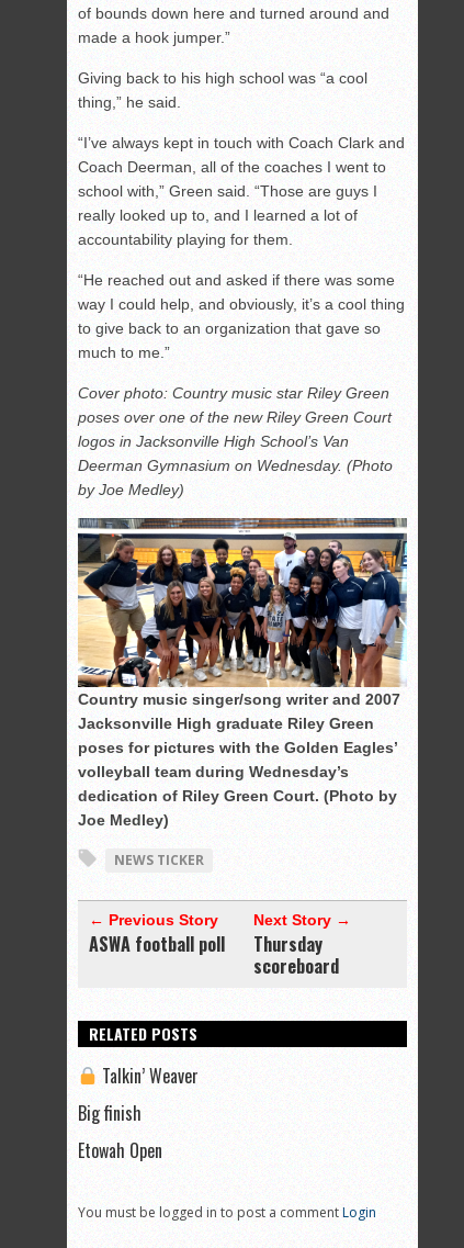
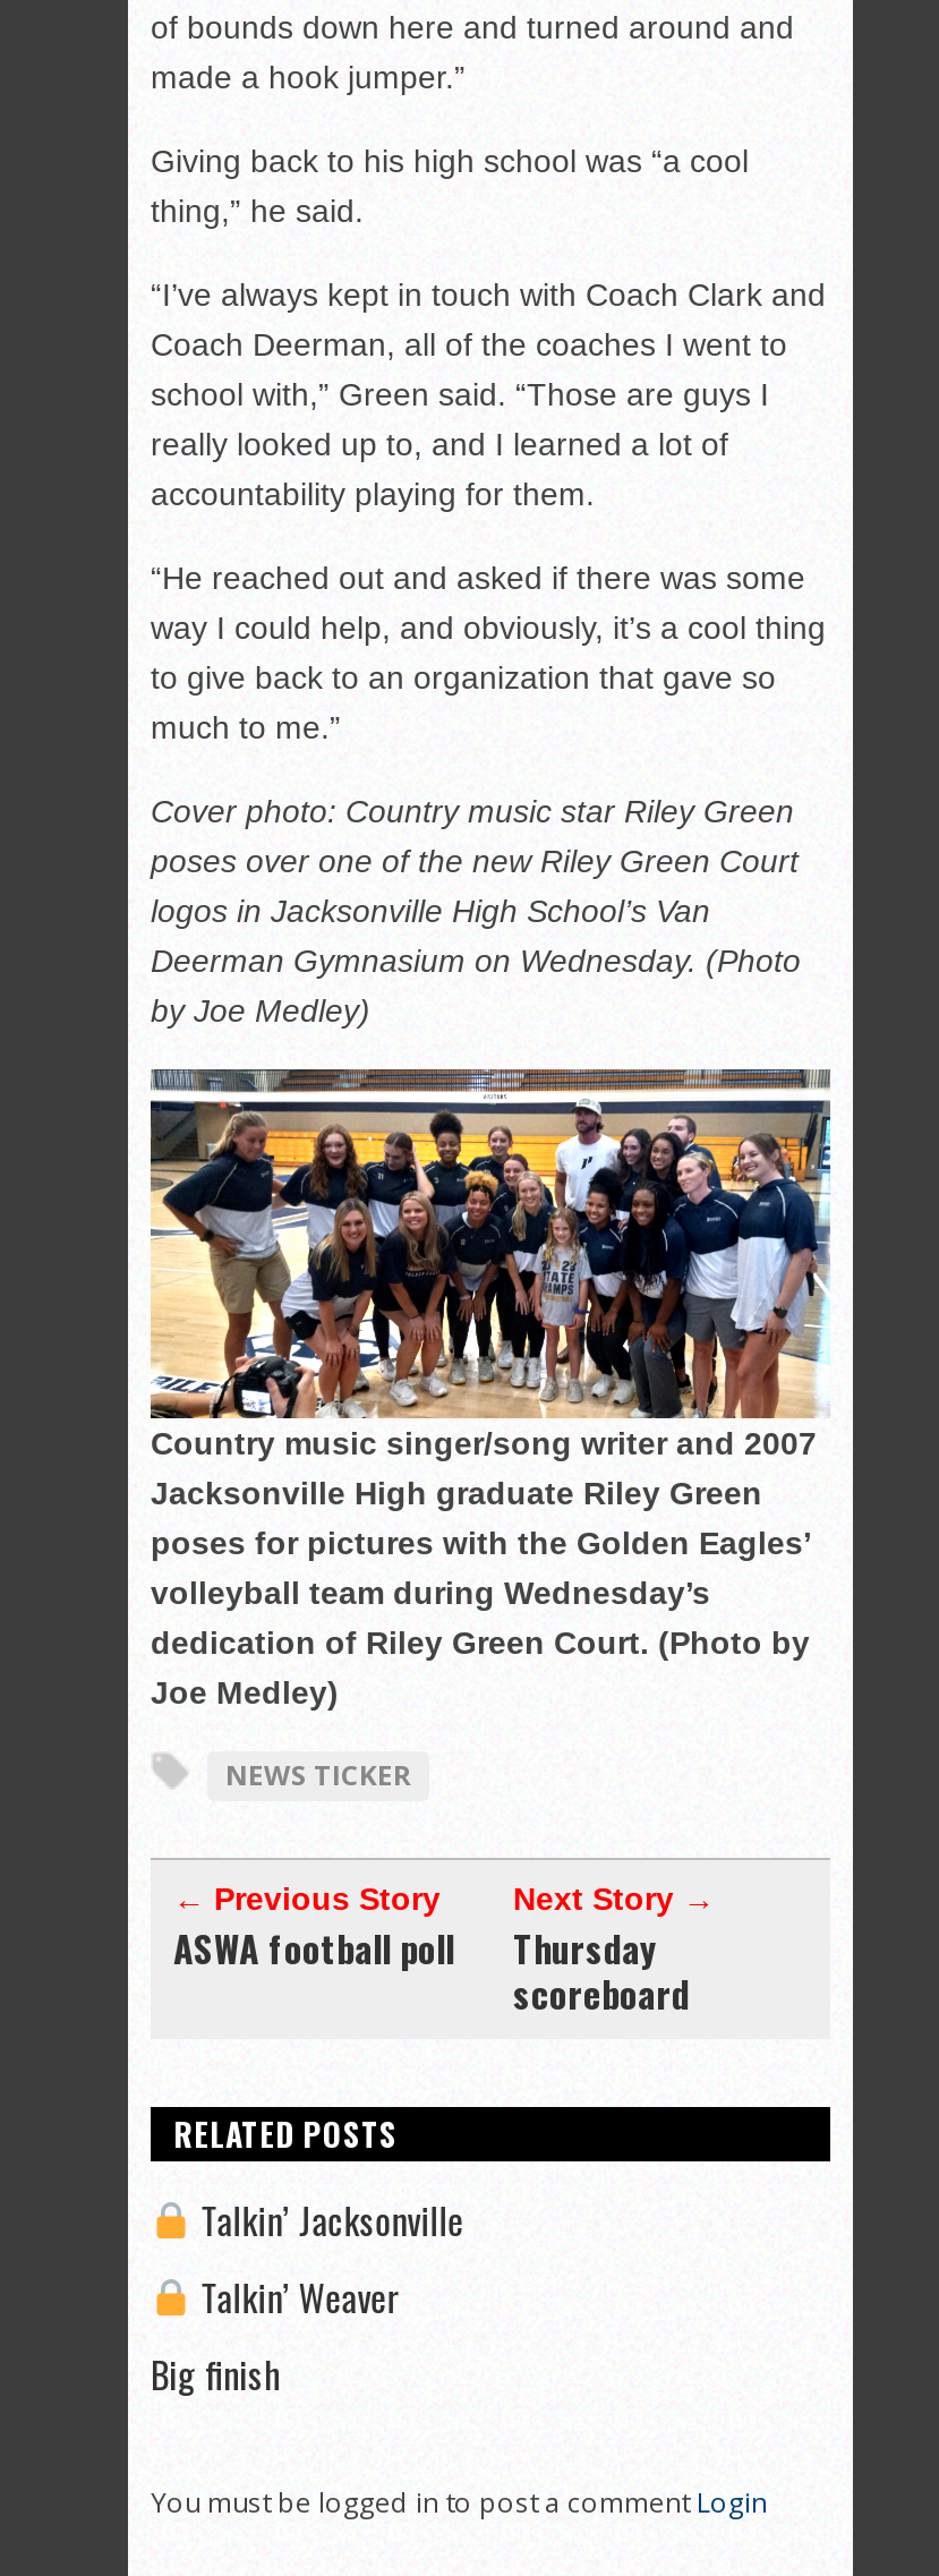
+ Talkin’ Jacksonville

moved down: Talkin’ Weaver | Big finish

- Etowah Open
